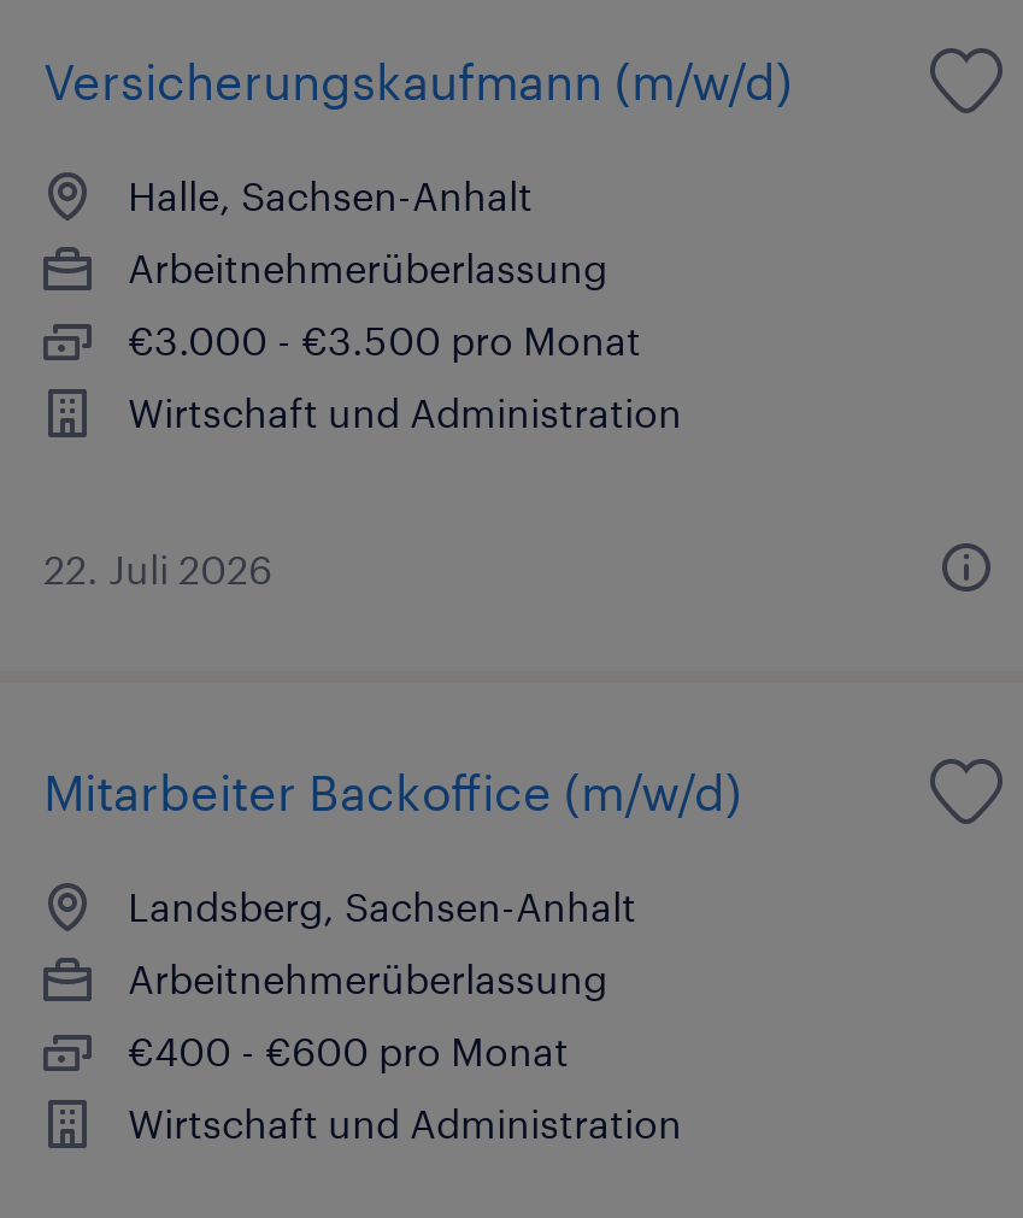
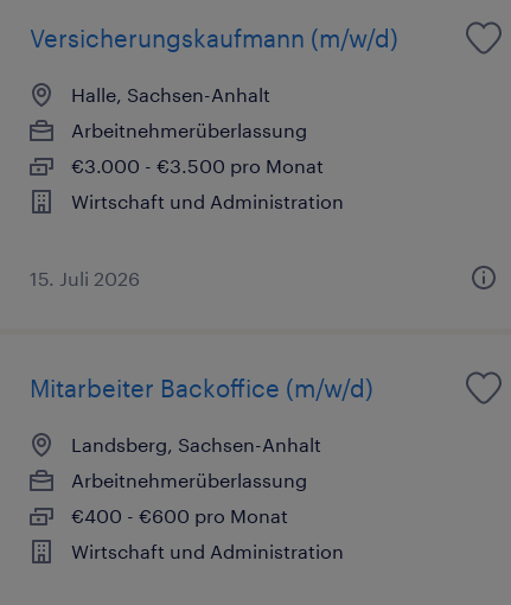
- 22. Juli 2026
+ 15. Juli 2026
